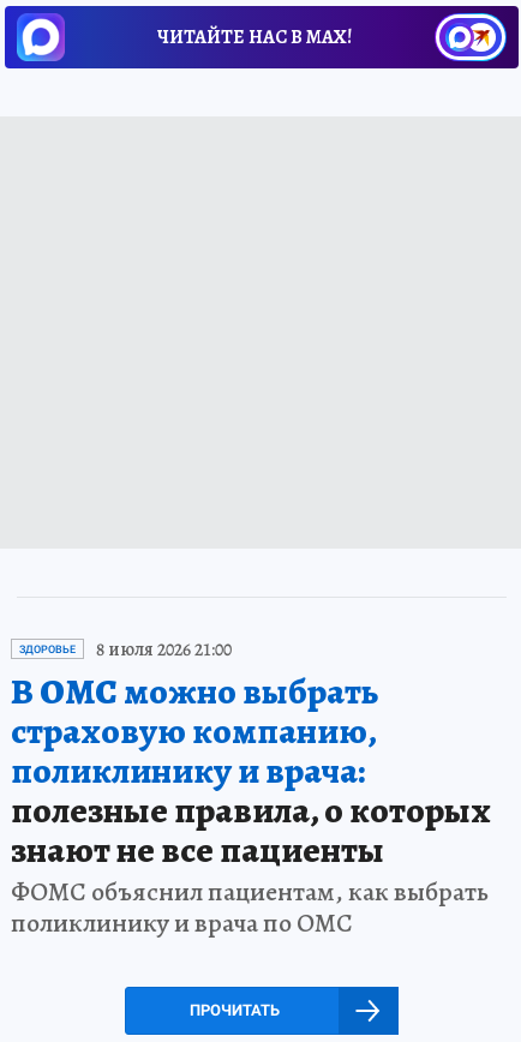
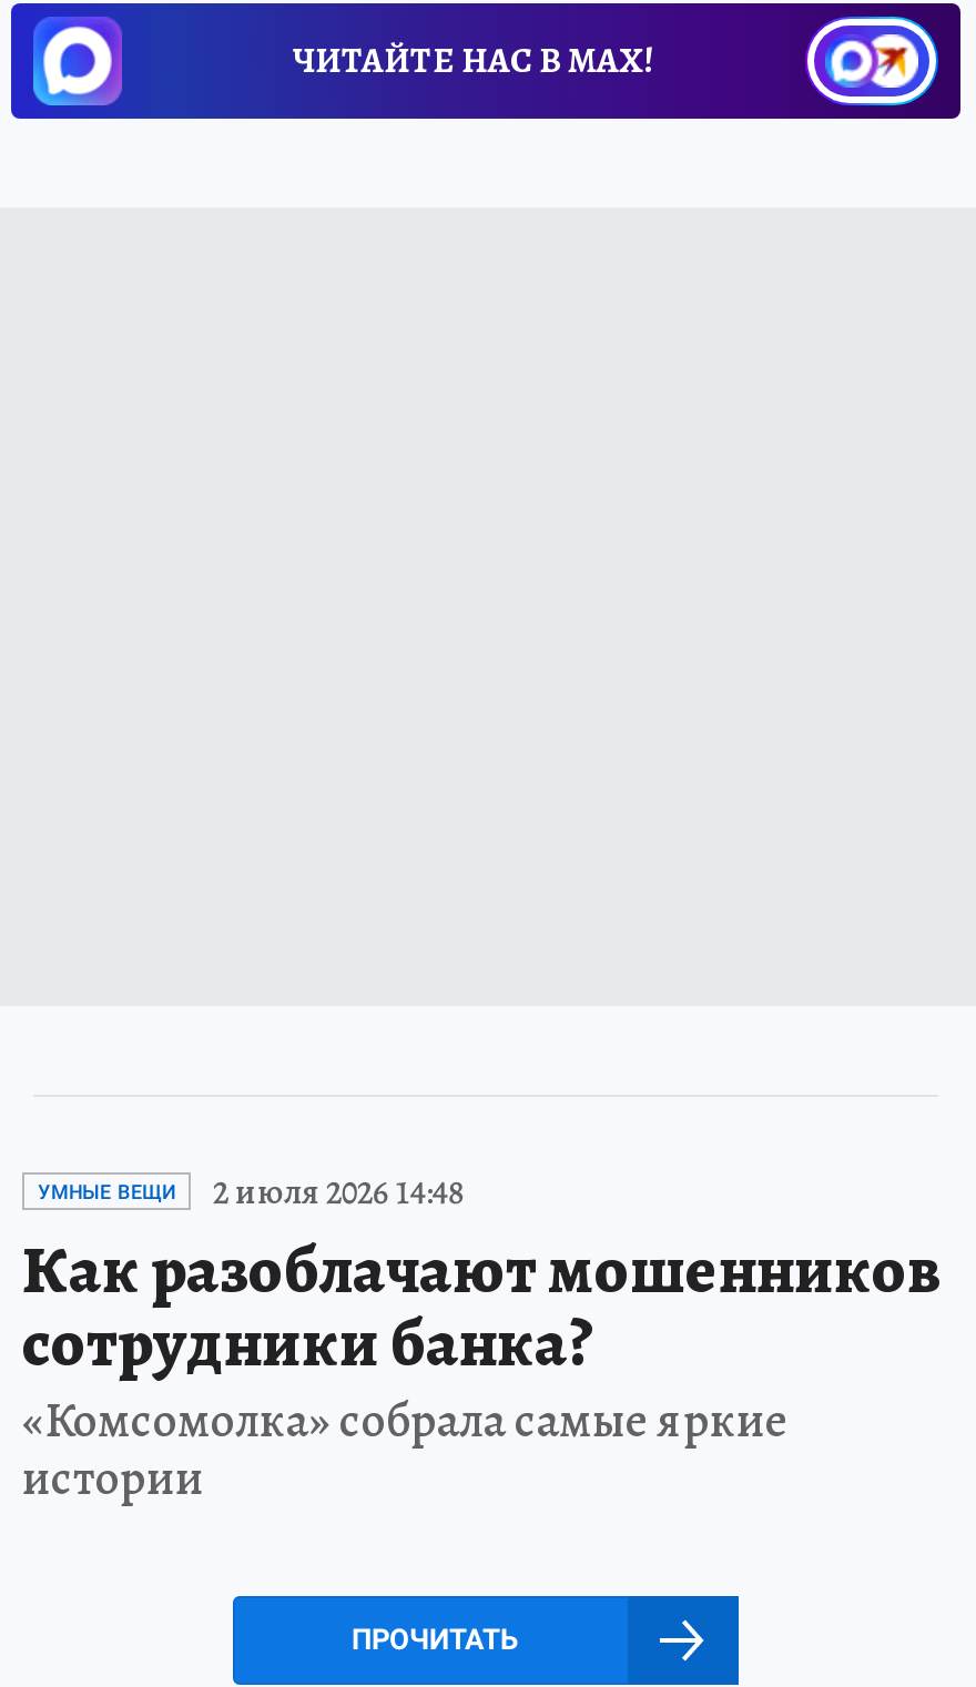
- ЗДОРОВЬЕ
- 8 июля 2026 21:00
- В ОМС можно выбрать
- страховую компанию,
- поликлинику и врача:
- полезные правила, о которых
- знают не все пациенты
- ФОМС объяснил пациентам, как выбрать
- поликлинику и врача по ОМС
+ УМНЫЕ ВЕЩИ
+ 2 июля 2026 14:48
+ Как разоблачают мошенников
+ сотрудники банка?
+ «Комсомолка» собрала самые яркие
+ истории
